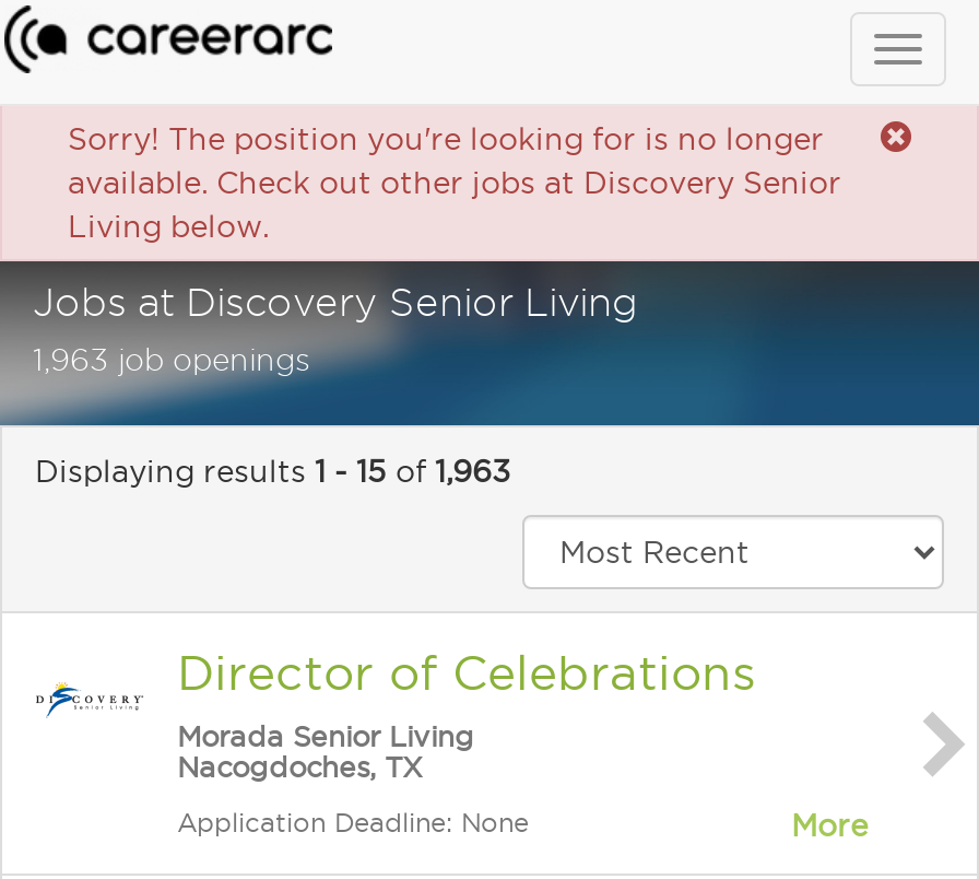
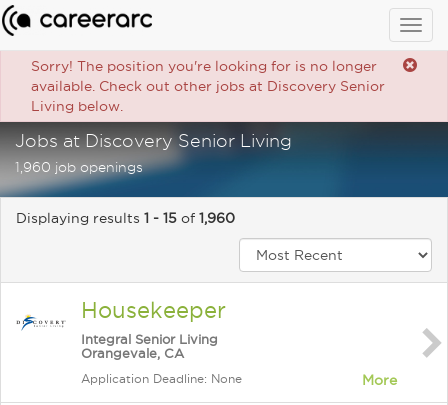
- 1,963 job openings
+ 1,960 job openings

- Displaying results 1 - 15 of 1,963
+ Displaying results 1 - 15 of 1,960

- Director of Celebrations
- Morada Senior Living
- Nacogdoches, TX
+ Housekeeper
+ Integral Senior Living
+ Orangevale, CA
